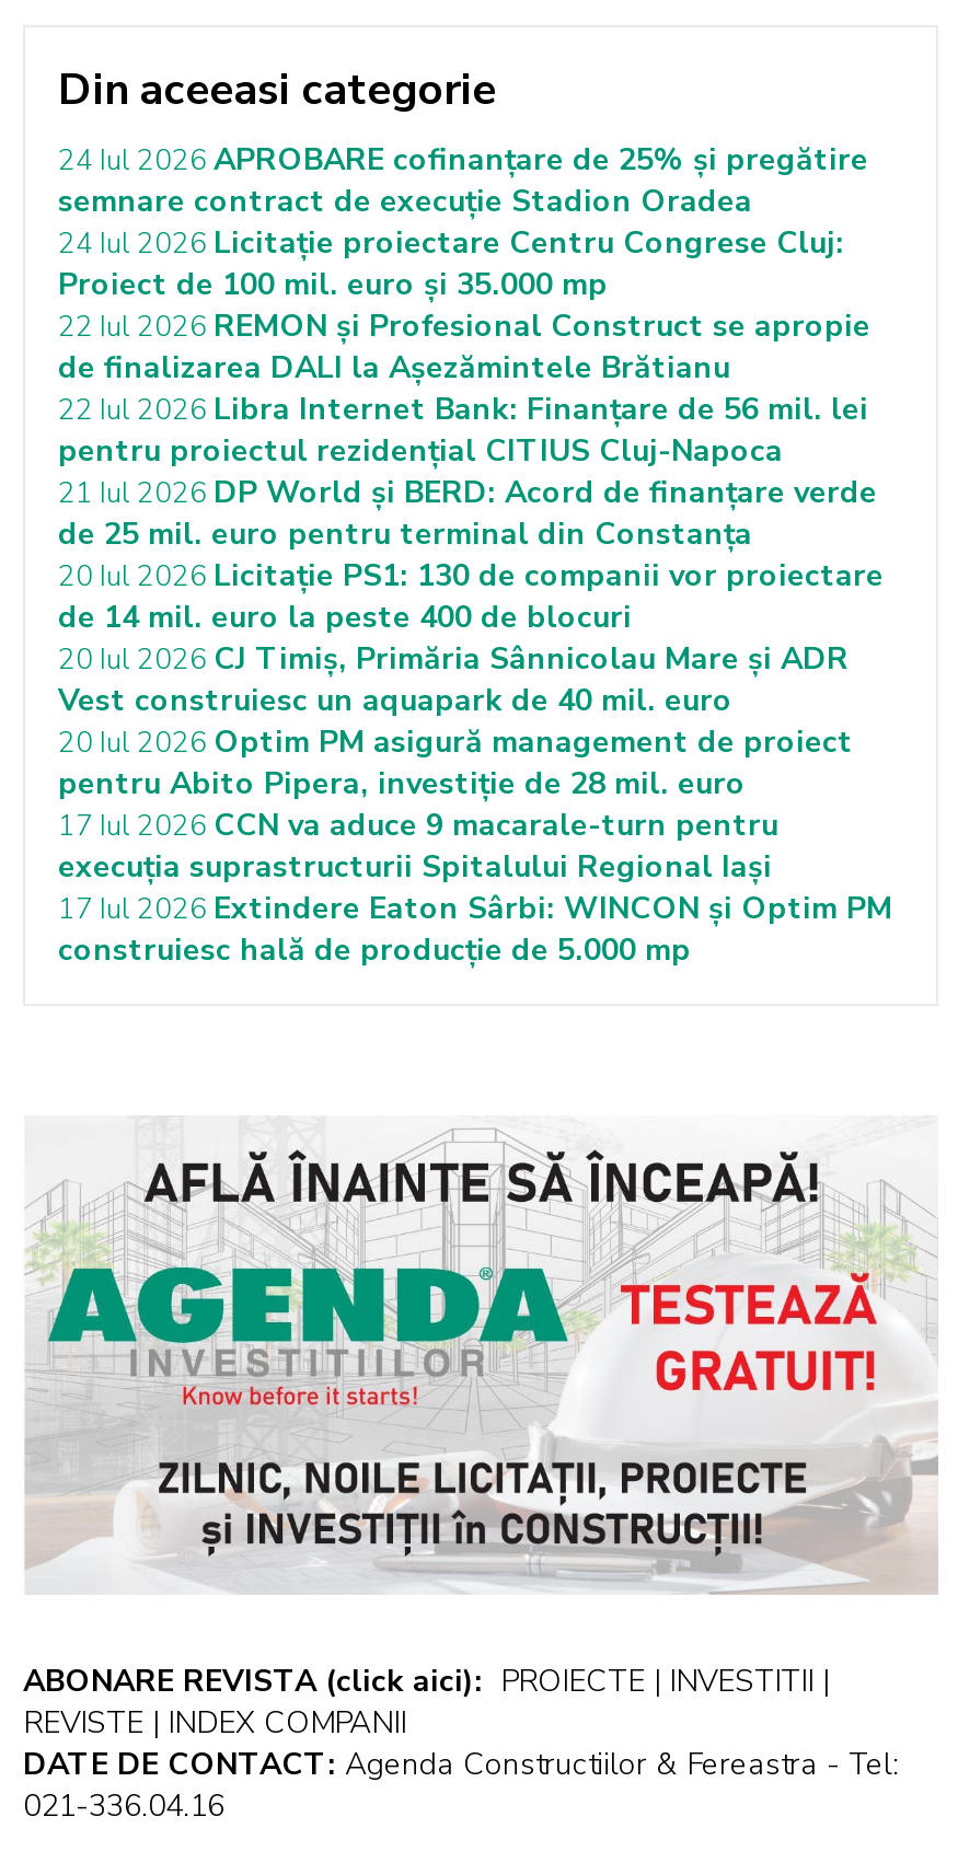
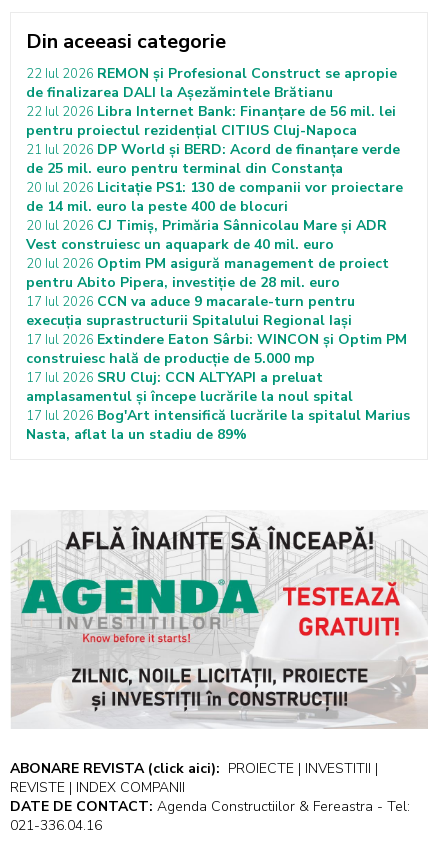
- 24 Iul 2026 APROBARE cofinanțare de 25% și pregătire
- semnare contract de execuție Stadion Oradea
- 24 Iul 2026 Licitație proiectare Centru Congrese Cluj:
- Proiect de 100 mil. euro și 35.000 mp

moved up: 22 Iul 2026 REMON și Profesional Construct se apropie | de finalizarea DALI la Așezămintele Brătianu | 22 Iul 2026 Libra Internet Bank: Finanțare de 56 mil. lei | ... | 17 Iul 2026 Extindere Eaton Sârbi: WINCON și Optim PM | construiesc hală de producție de 5.000 mp

+ 17 Iul 2026 SRU Cluj: CCN ALTYAPI a preluat
+ amplasamentul și începe lucrările la noul spital
+ 17 Iul 2026 Bog'Art intensifică lucrările la spitalul Marius
+ Nasta, aflat la un stadiu de 89%
